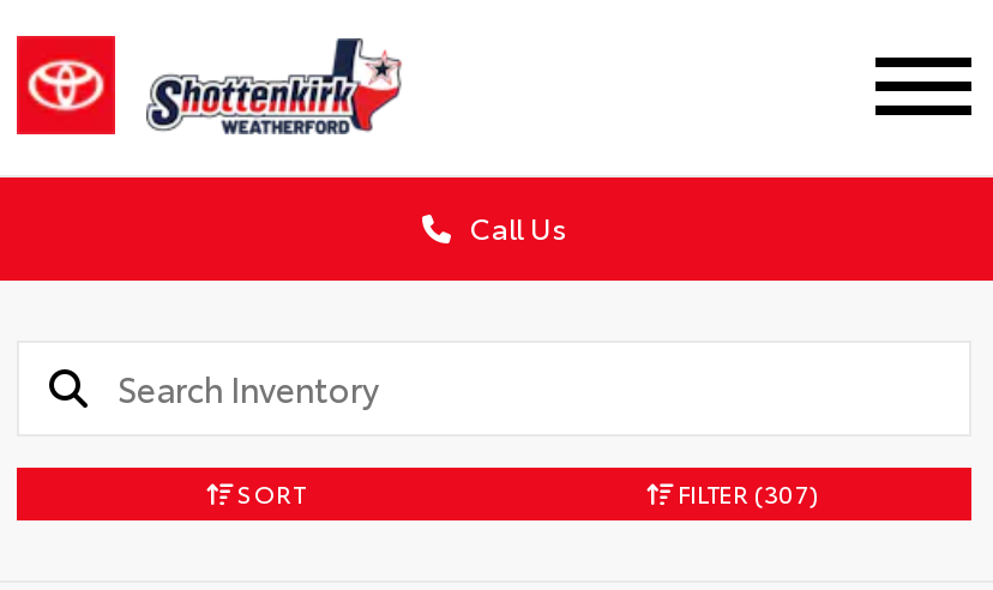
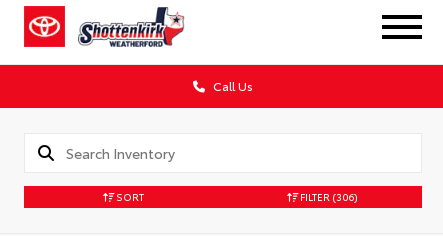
- FILTER (307)
+ FILTER (306)
